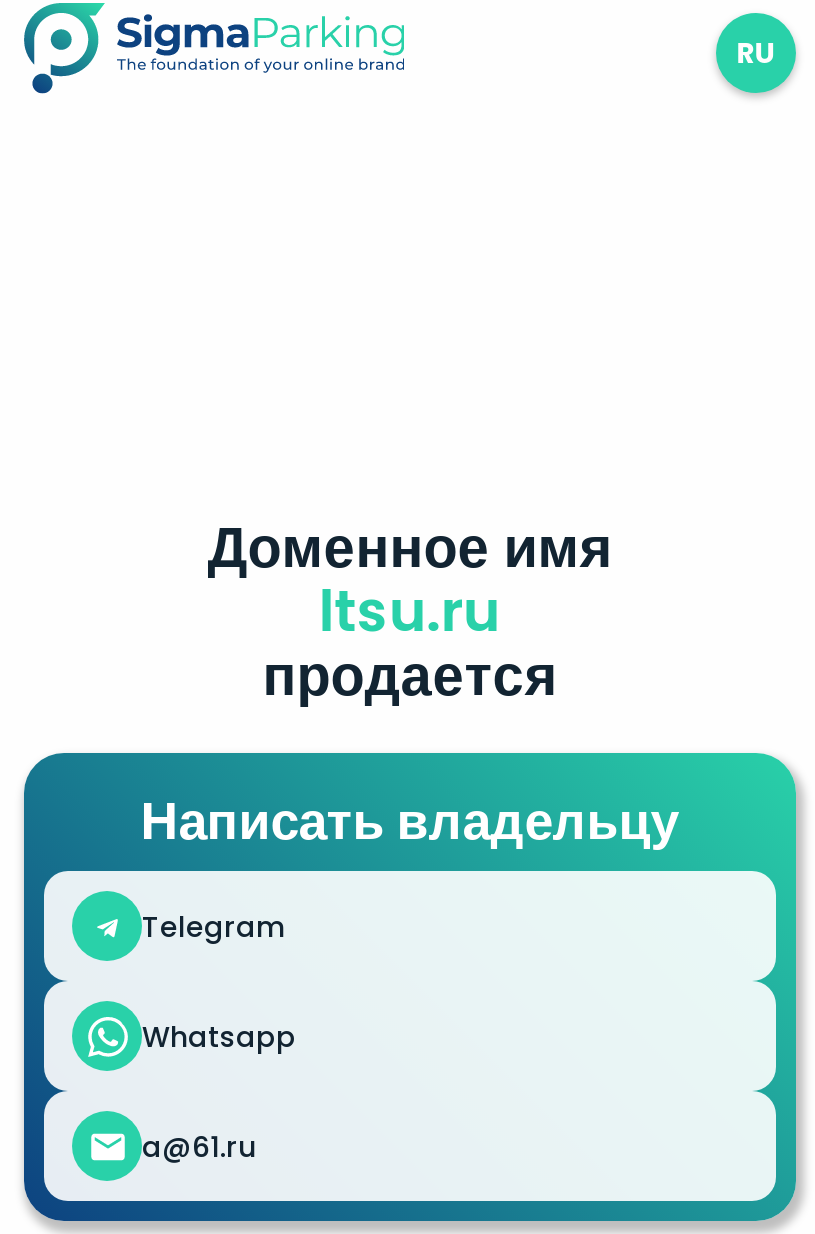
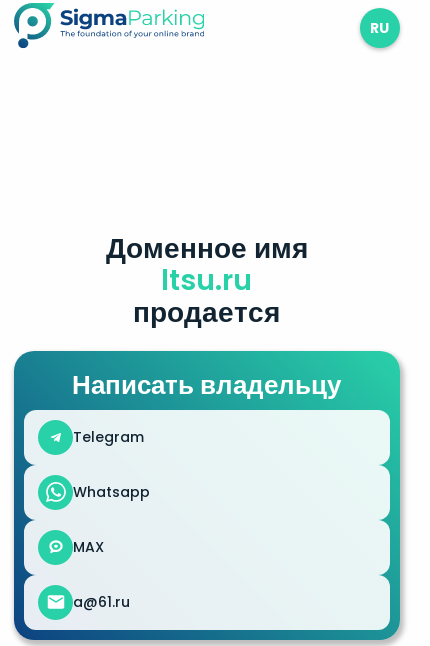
moved up: Доменное имя | ltsu.ru | продается | Написать владельцу | Telegram | Whatsapp

+ MAX
